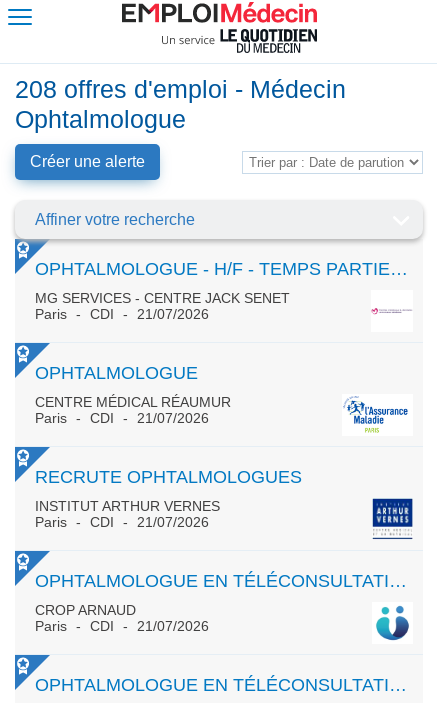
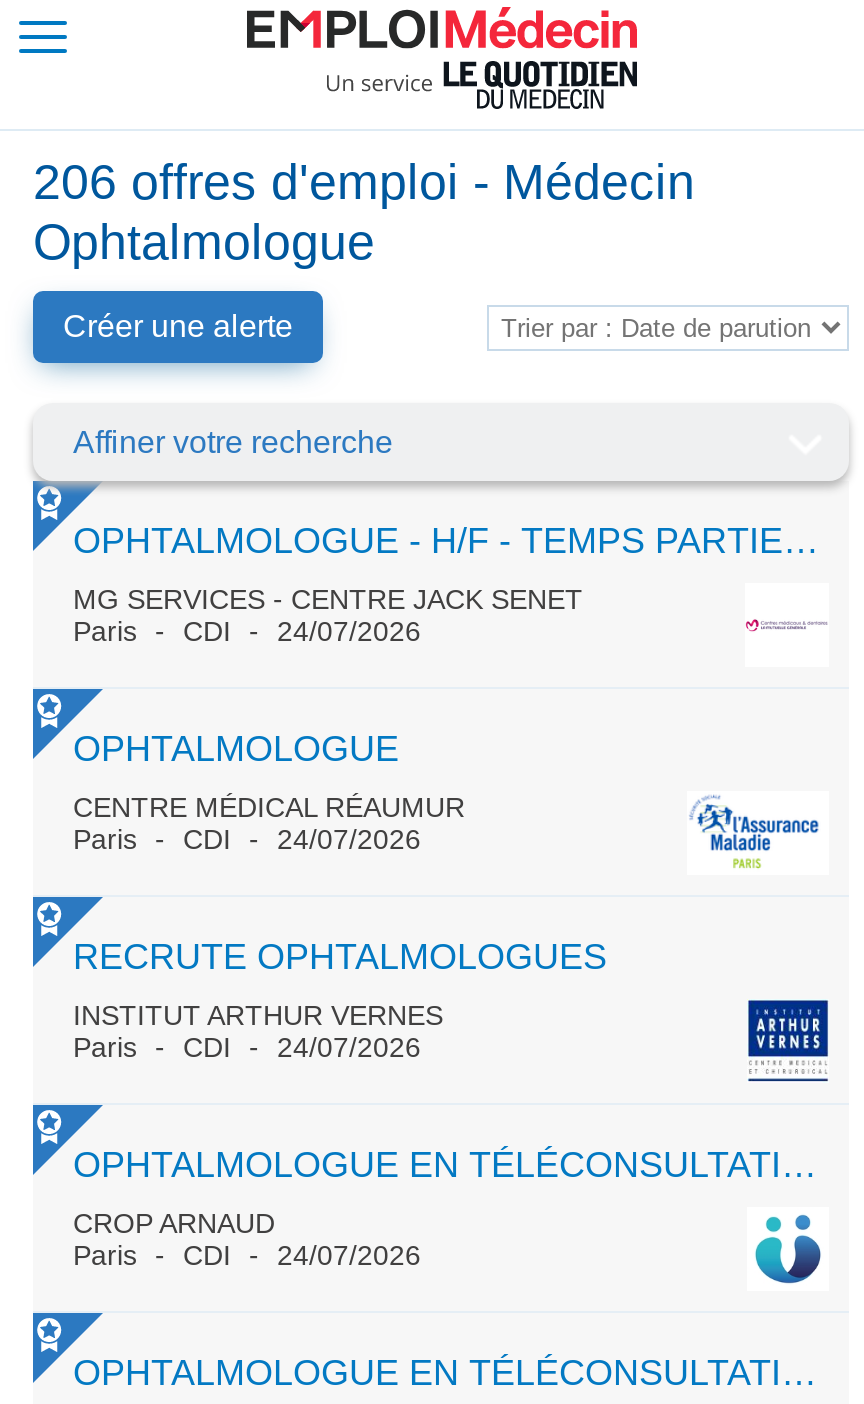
- 208 offres d'emploi - Médecin
+ 206 offres d'emploi - Médecin

- Paris CDI 21/07/2026
+ Paris CDI 24/07/2026

- Paris CDI 21/07/2026
+ Paris CDI 24/07/2026

- Paris CDI 21/07/2026
+ Paris CDI 24/07/2026

- Paris CDI 21/07/2026
+ Paris CDI 24/07/2026
